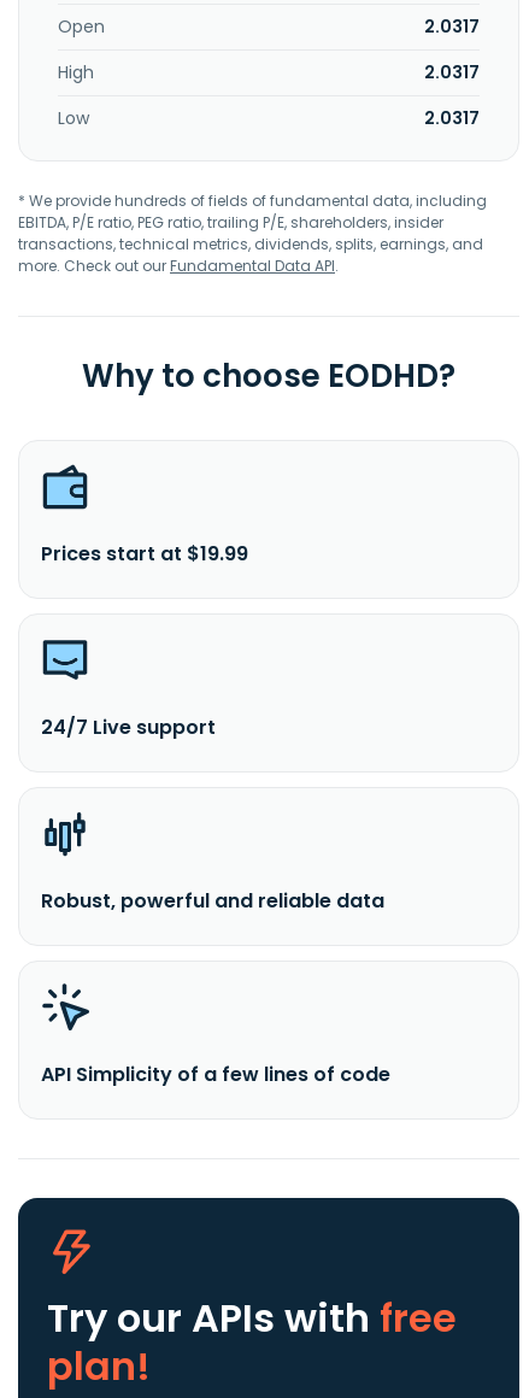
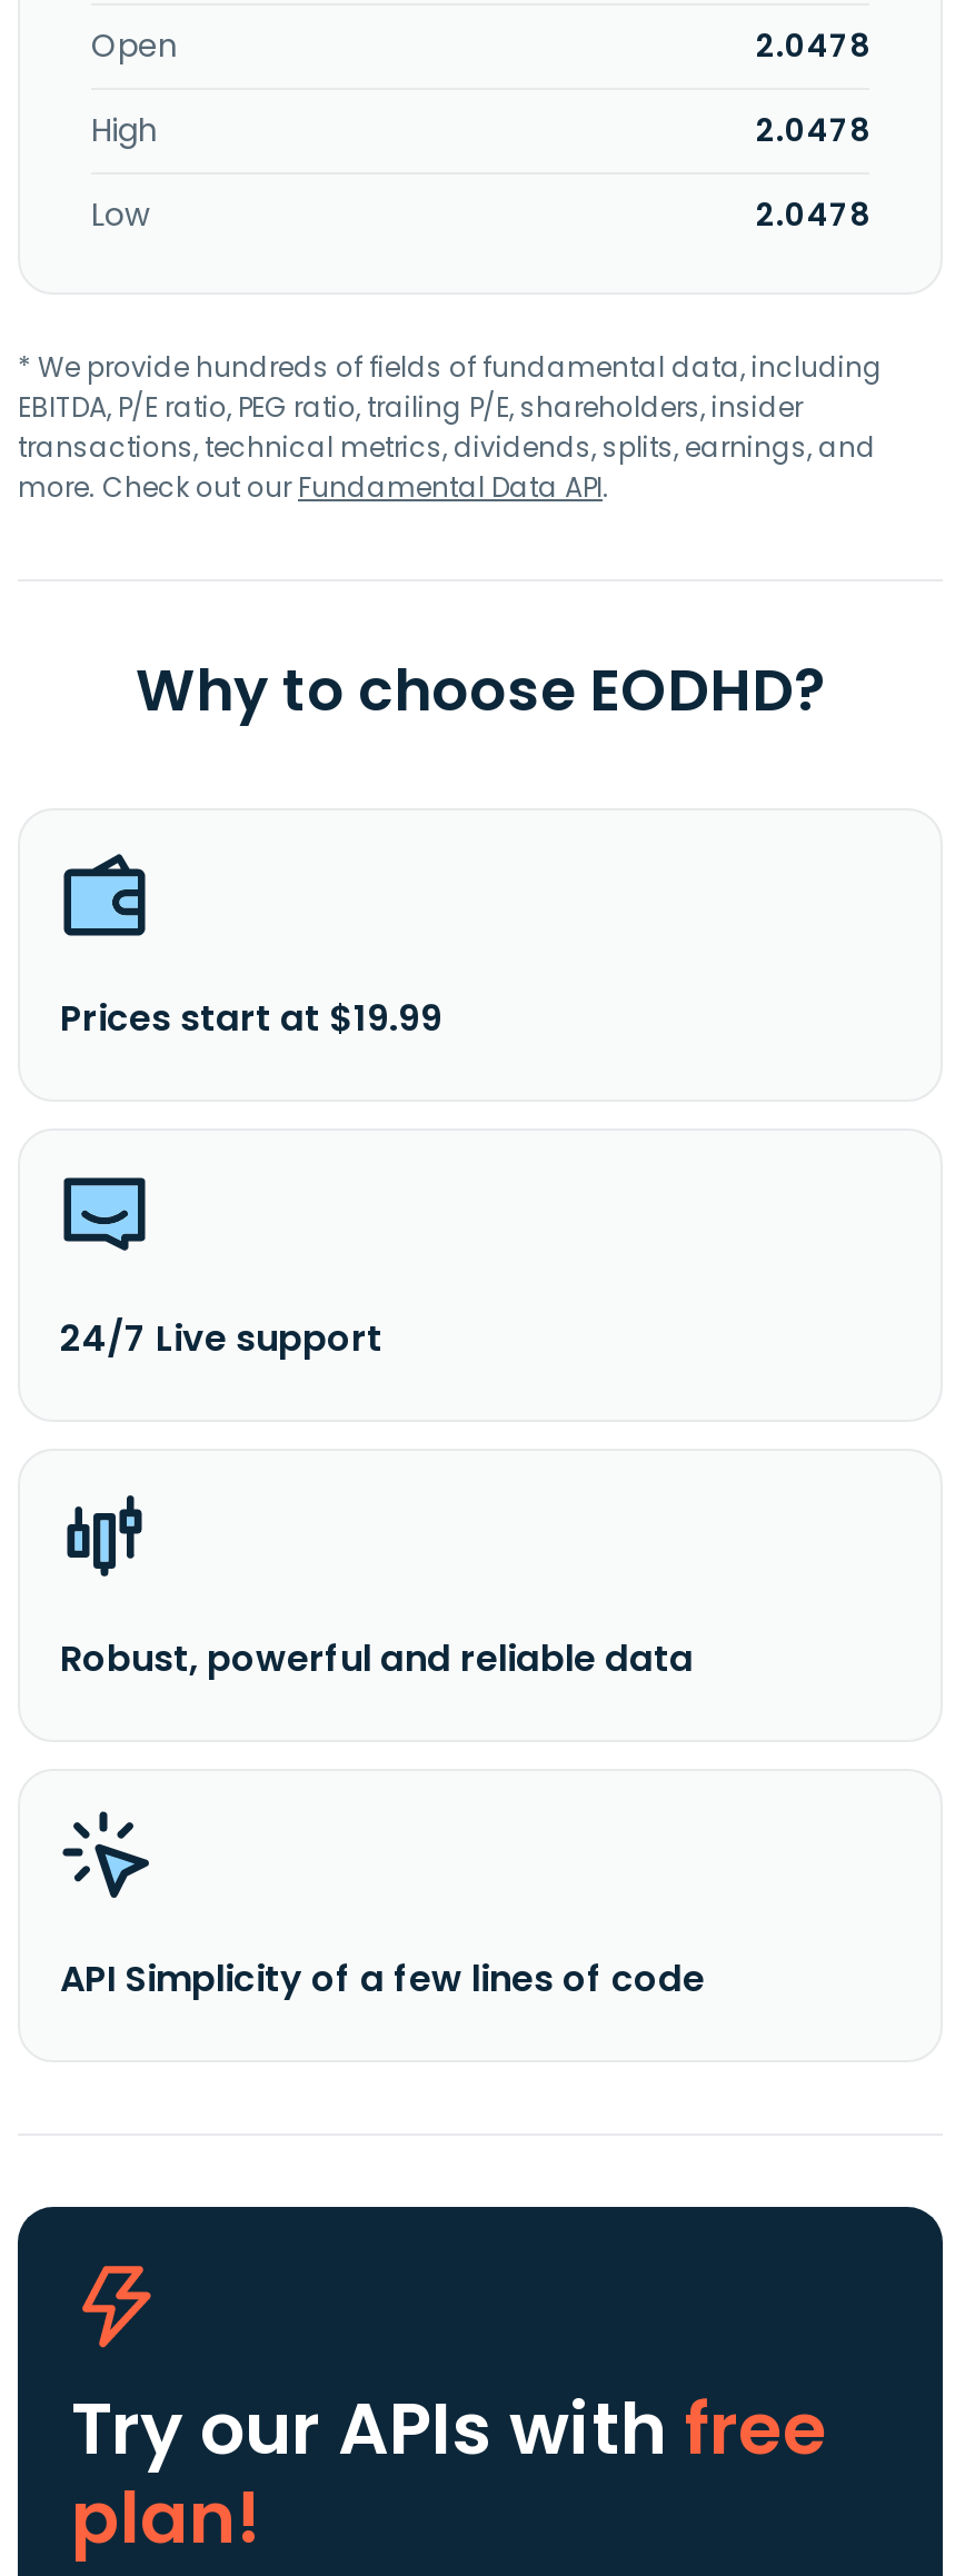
- 2.0317
+ 2.0478

- 2.0317
+ 2.0478

- 2.0317
+ 2.0478
